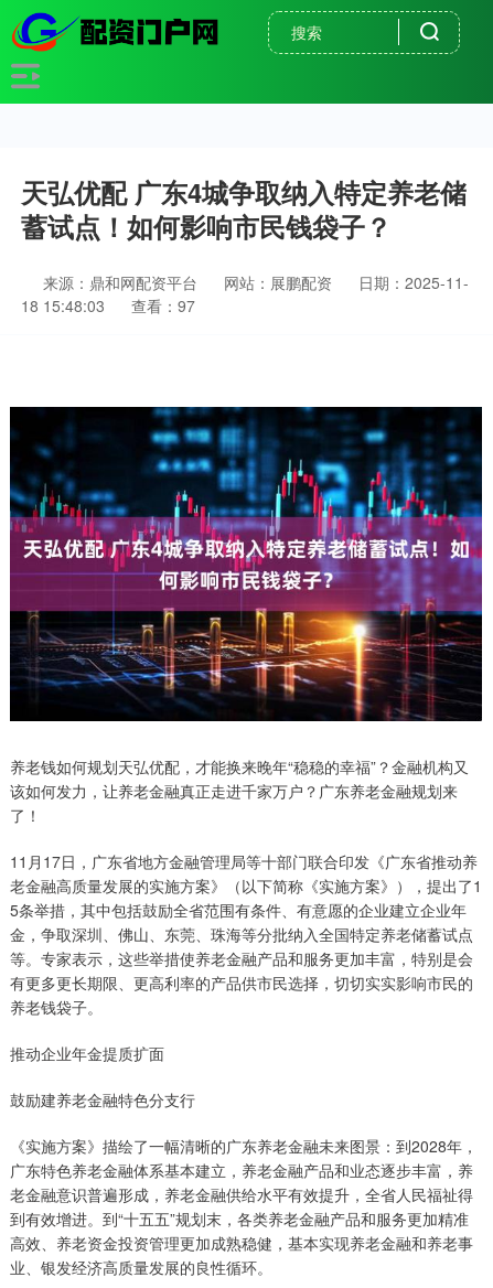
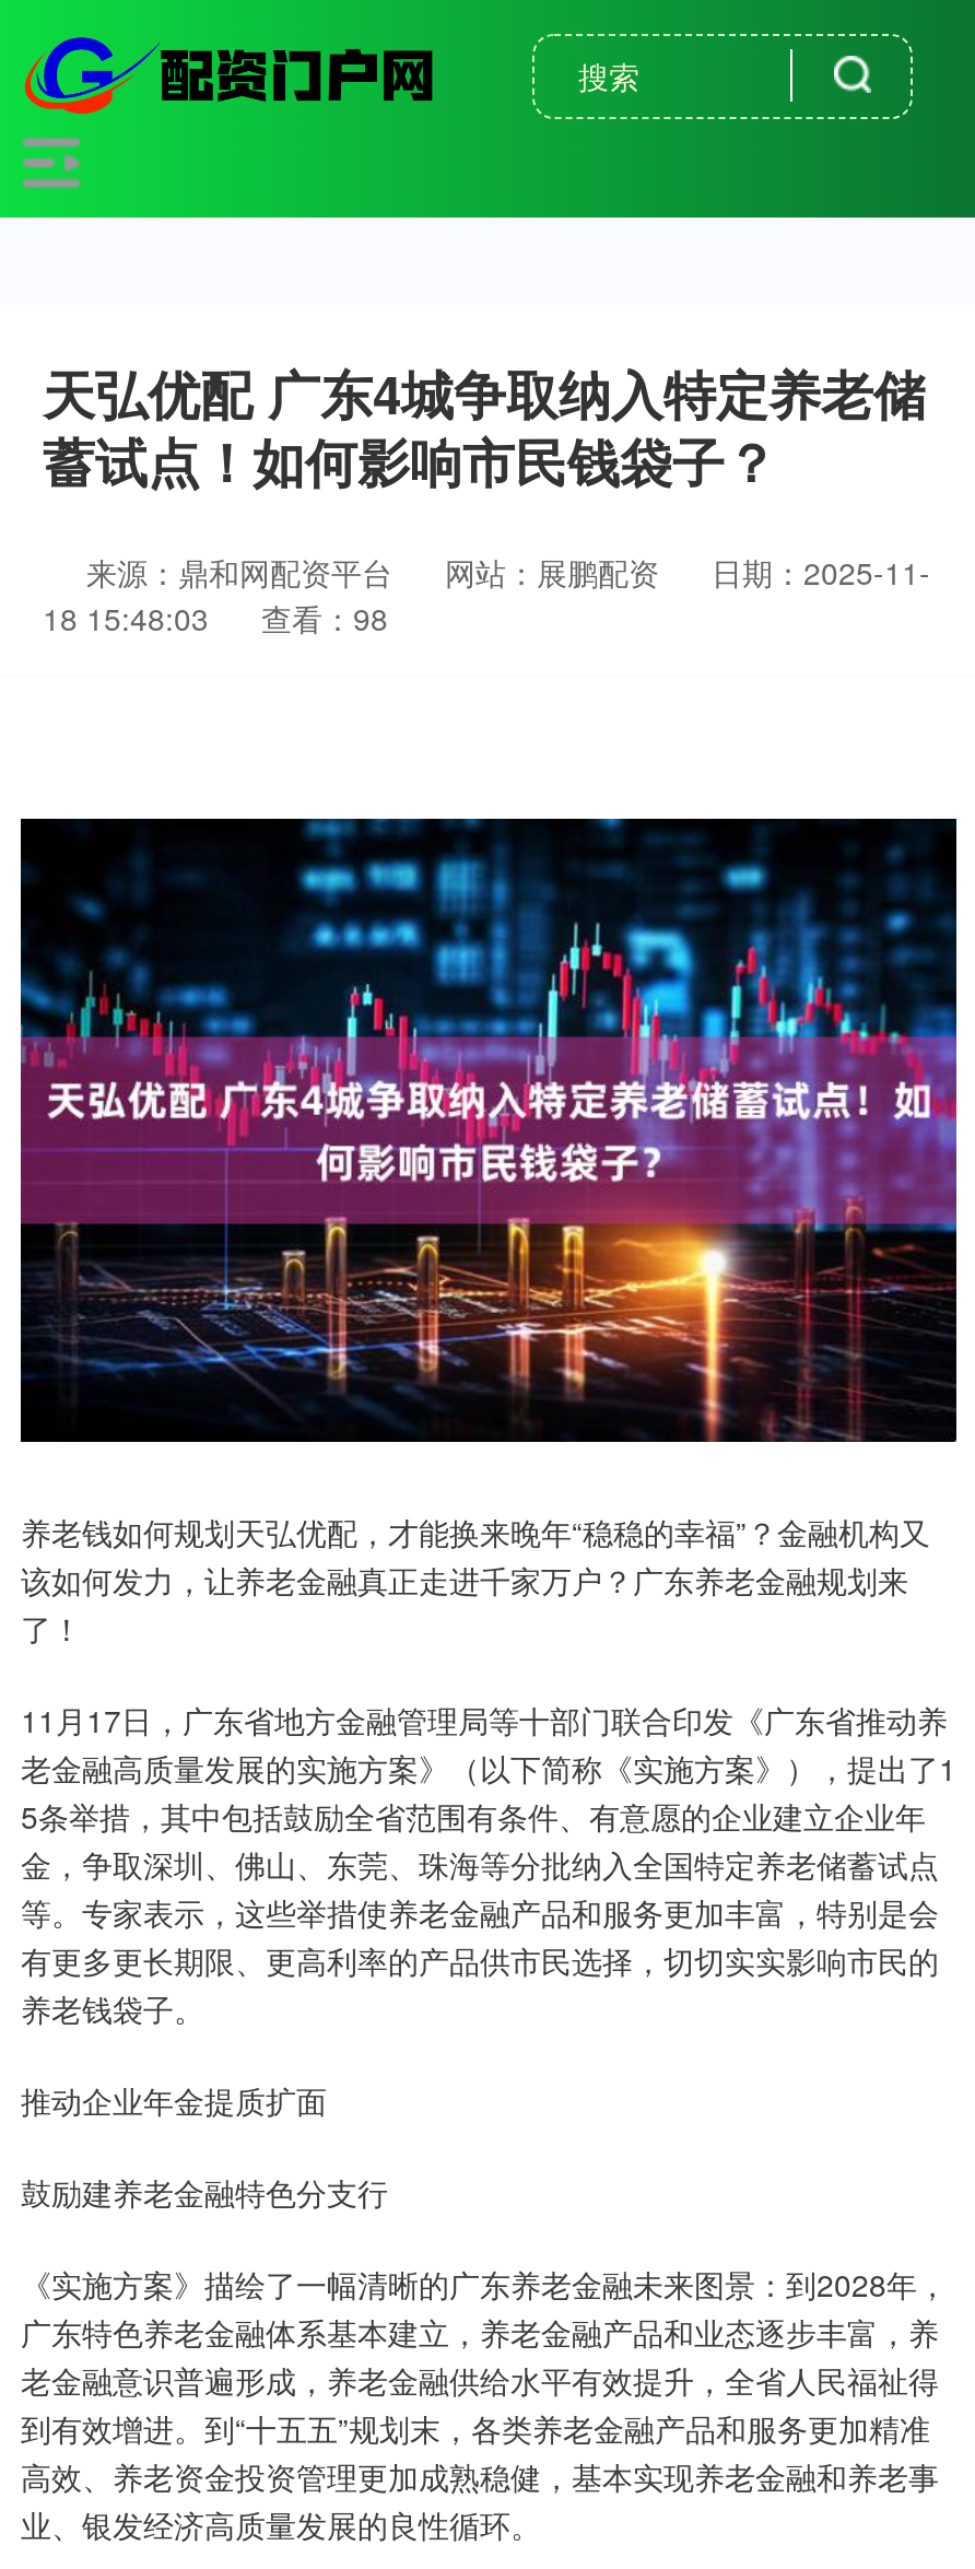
- 18 15:48:03 查看：97
+ 18 15:48:03 查看：98
